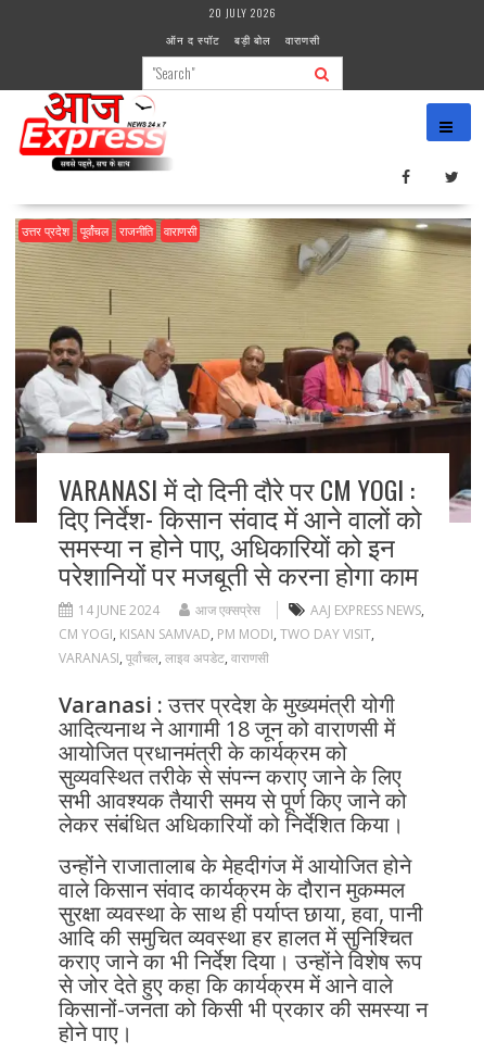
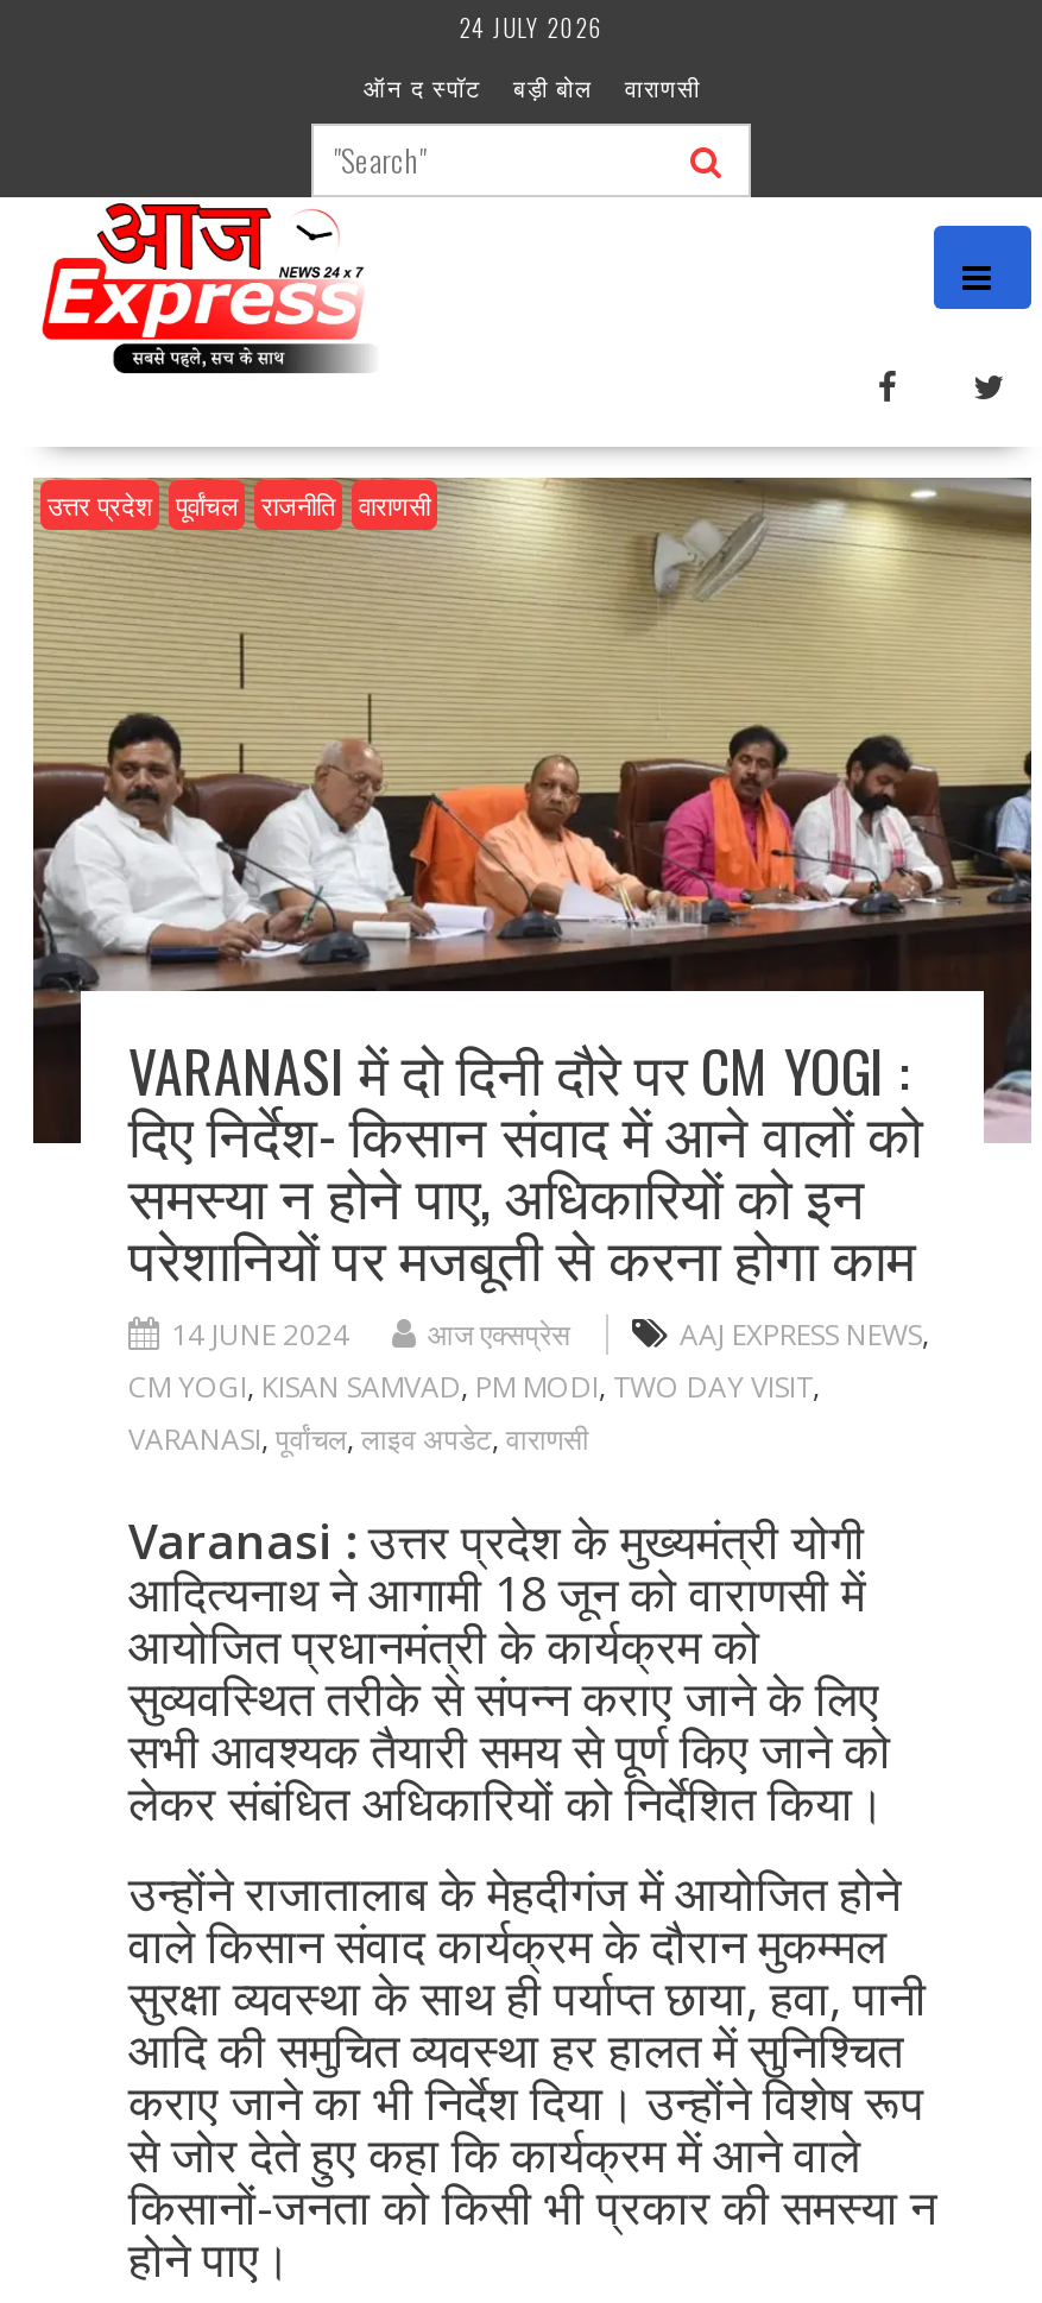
- 20 JULY 2026
+ 24 JULY 2026
